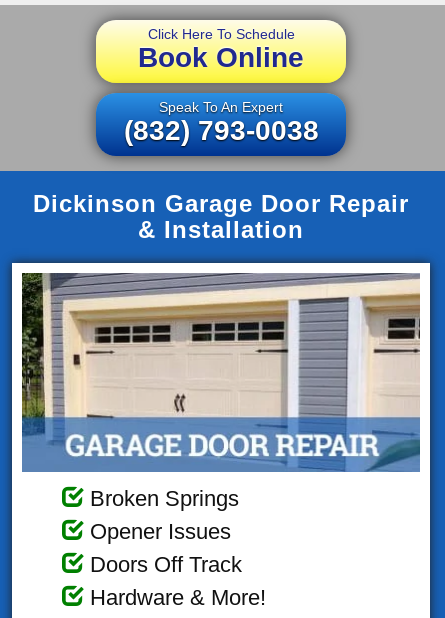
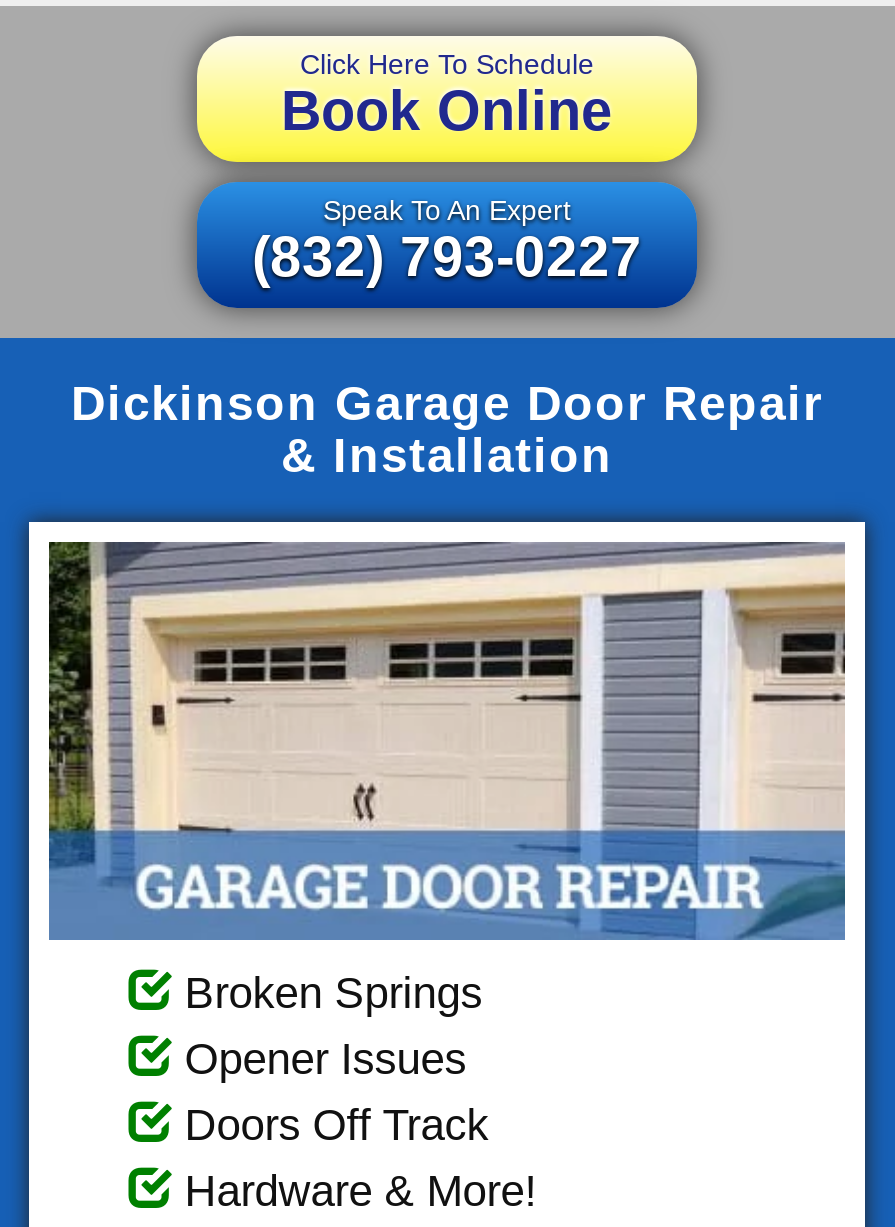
- (832) 793-0038
+ (832) 793-0227
